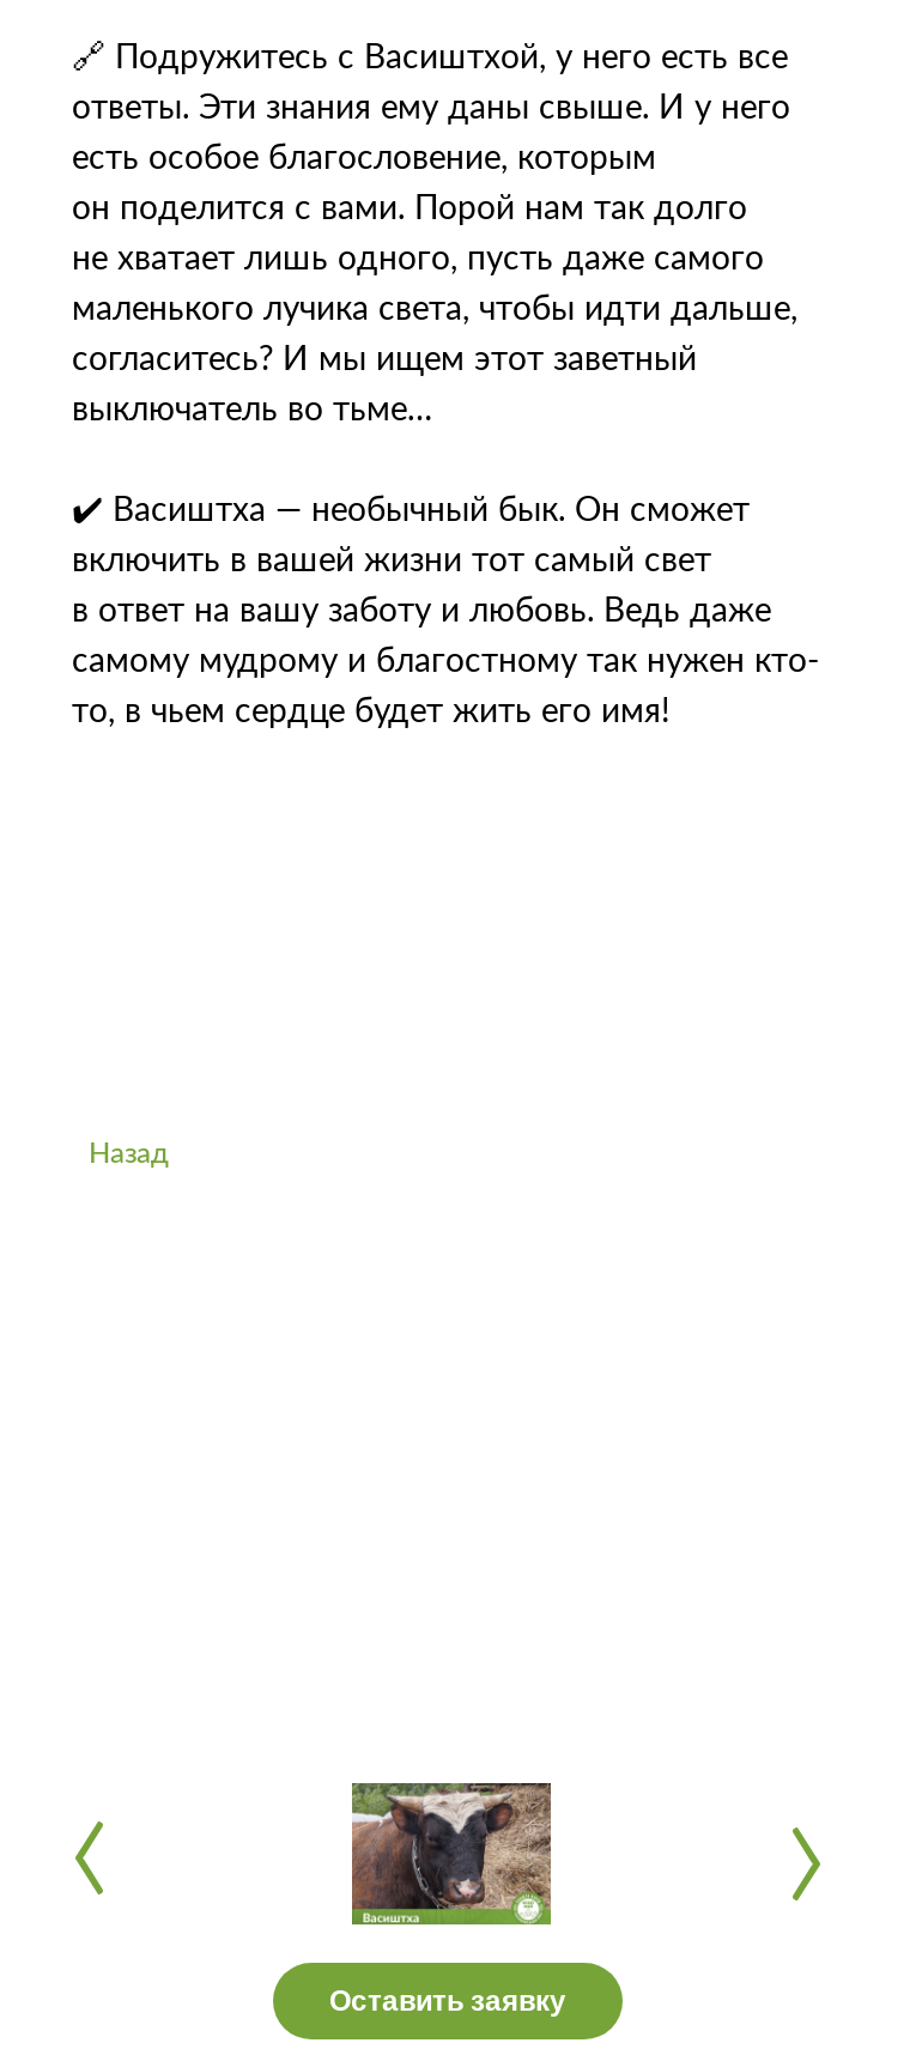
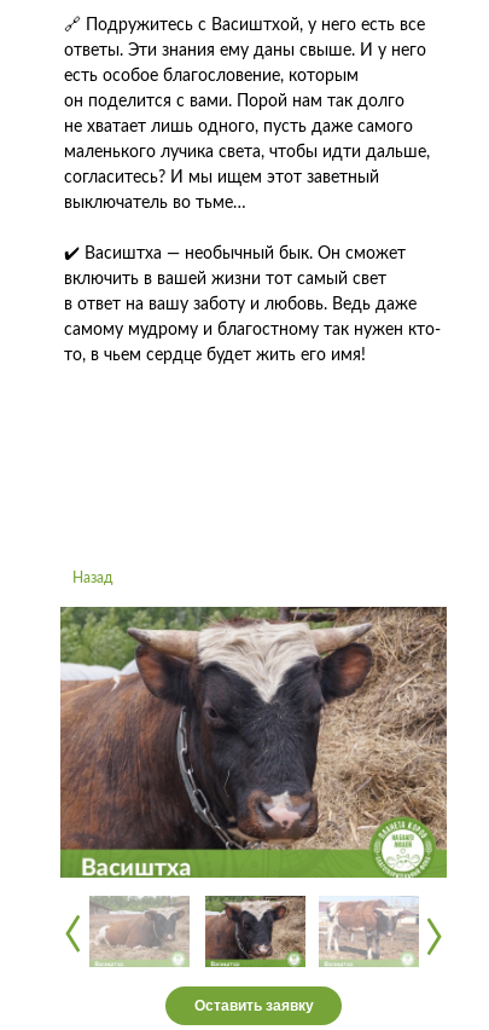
+ [image]

+ [image]

+ [image]
